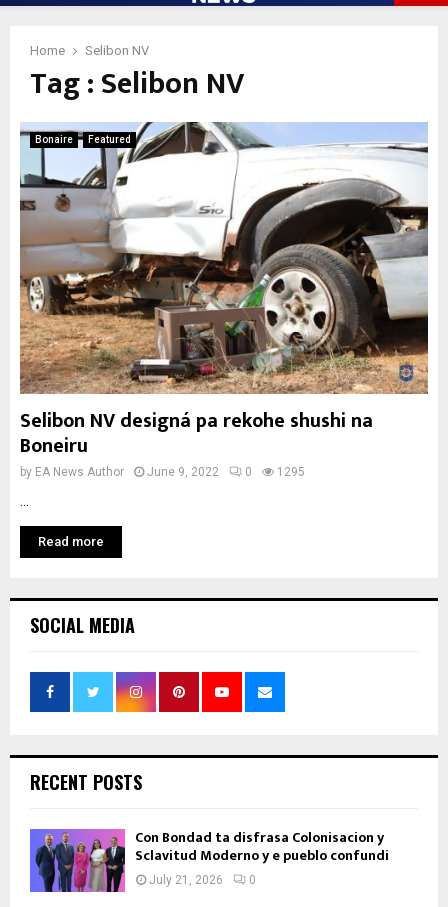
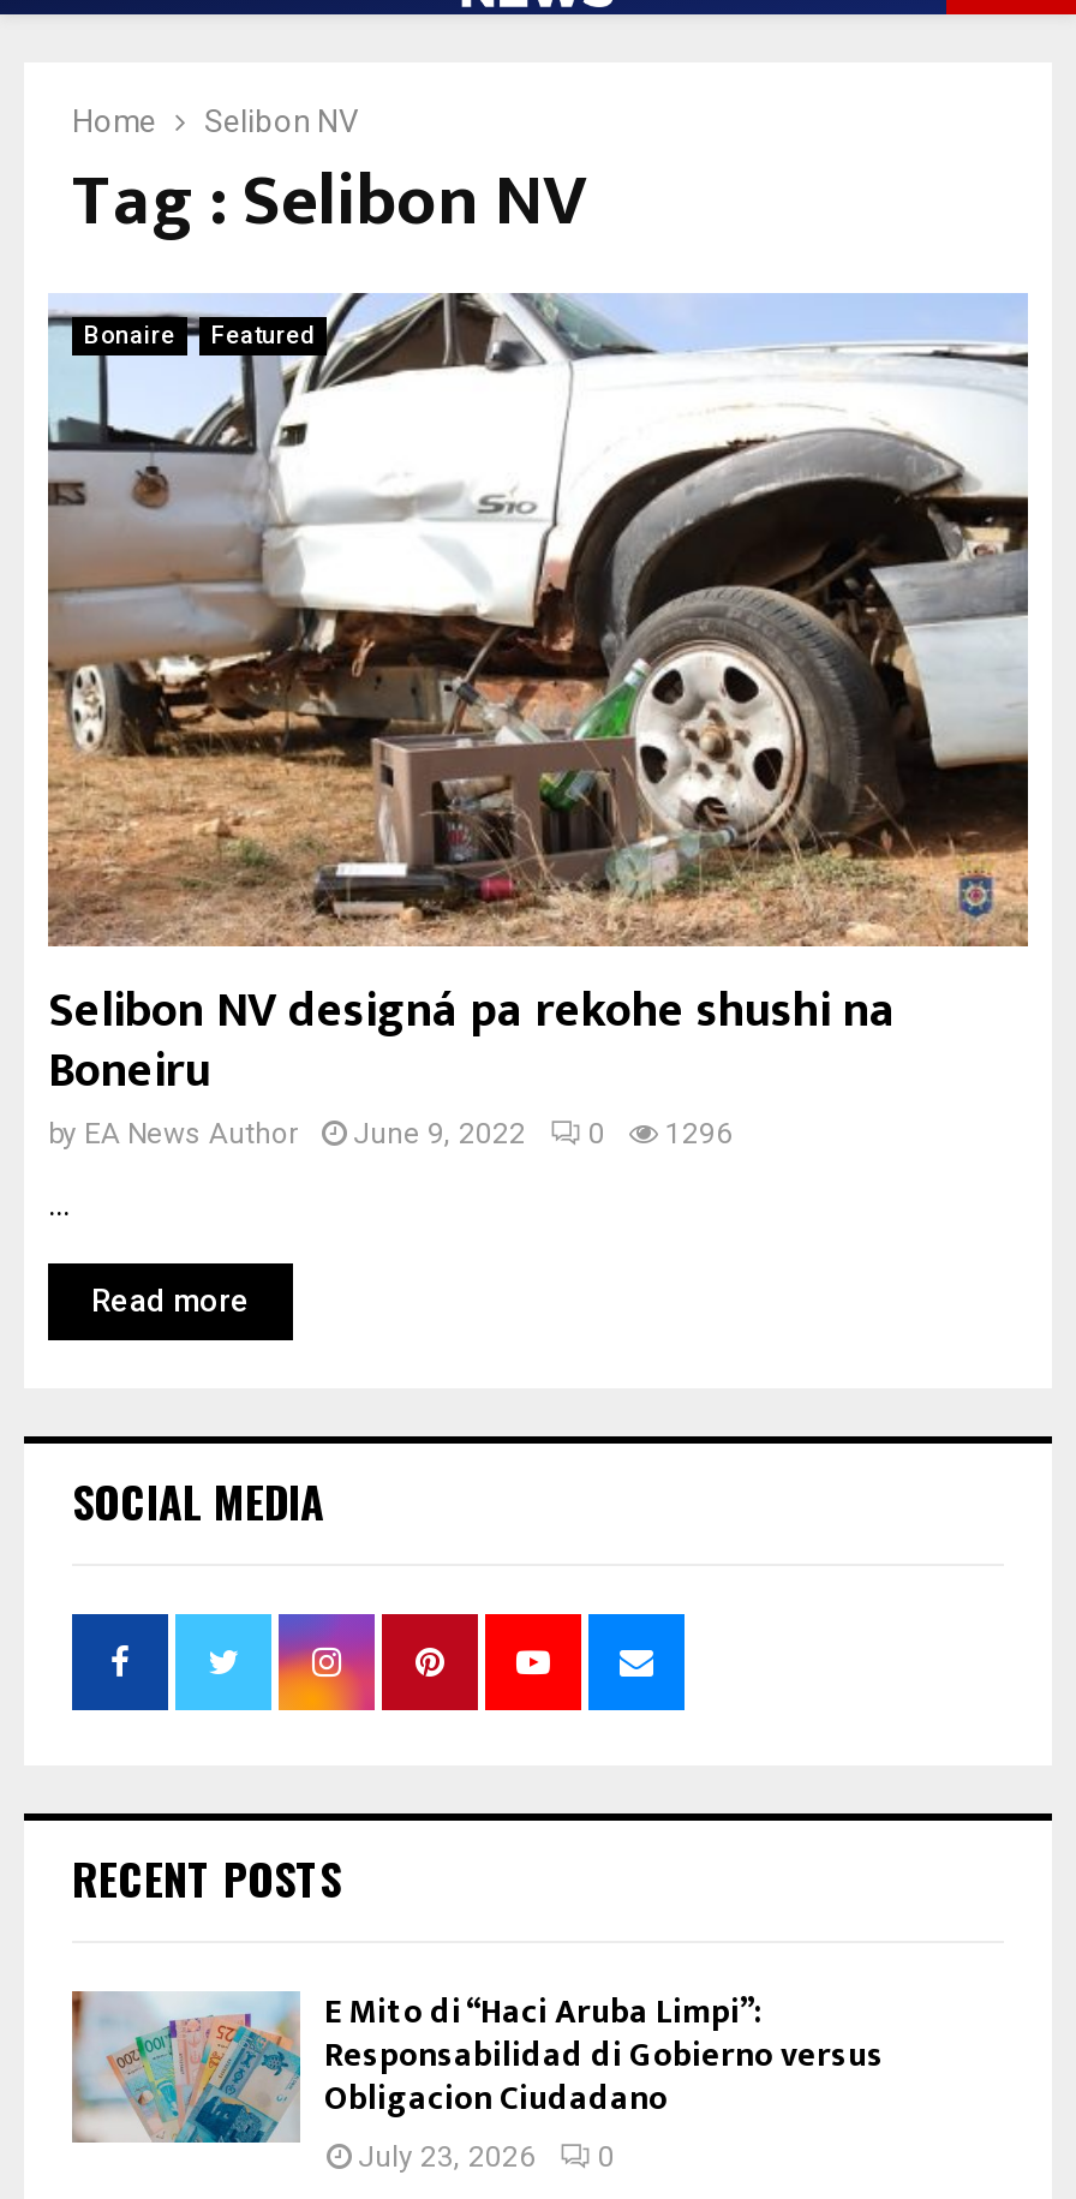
- by EA News Author June 9, 2022 0 1295
+ by EA News Author June 9, 2022 0 1296

- [image]
- Con Bondad ta disfrasa Colonisacion y
- Sclavitud Moderno y e pueblo confundi
- July 21, 2026
+ [image]
+ E Mito di “Haci Aruba Limpi”:
+ Responsabilidad di Gobierno versus
+ Obligacion Ciudadano
+ July 23, 2026
